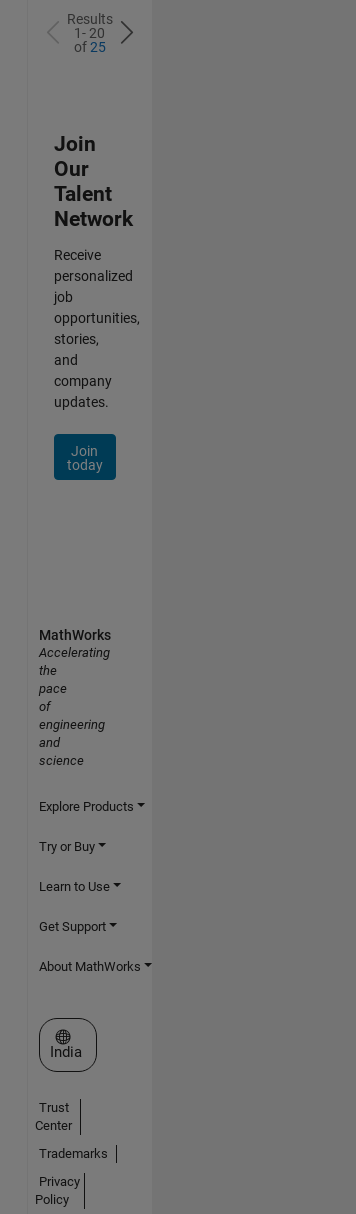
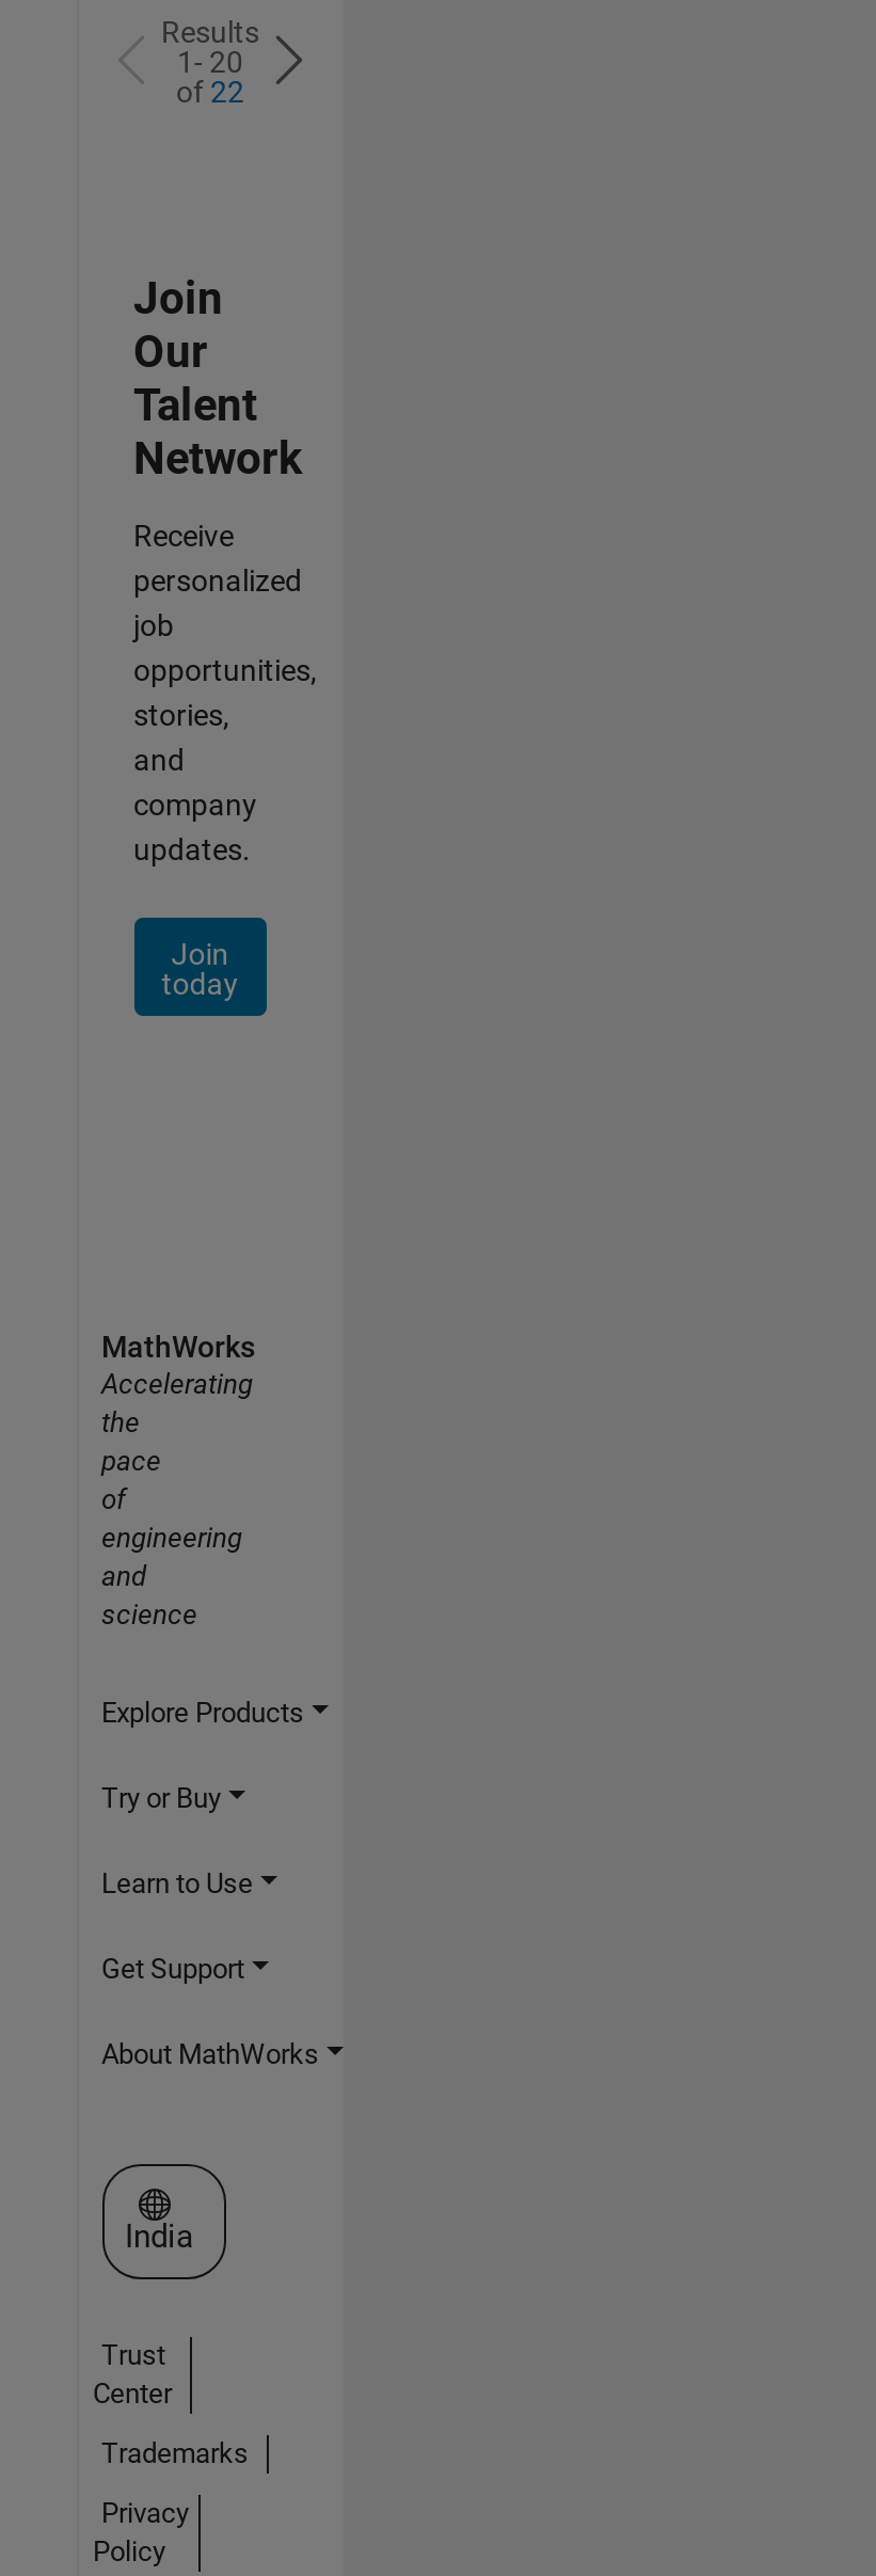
- of 25
+ of 22
